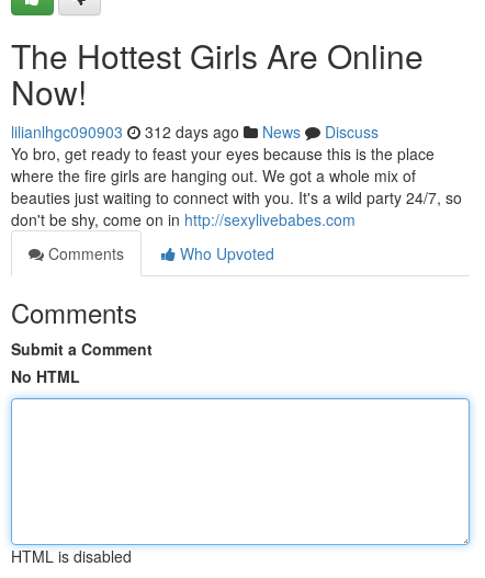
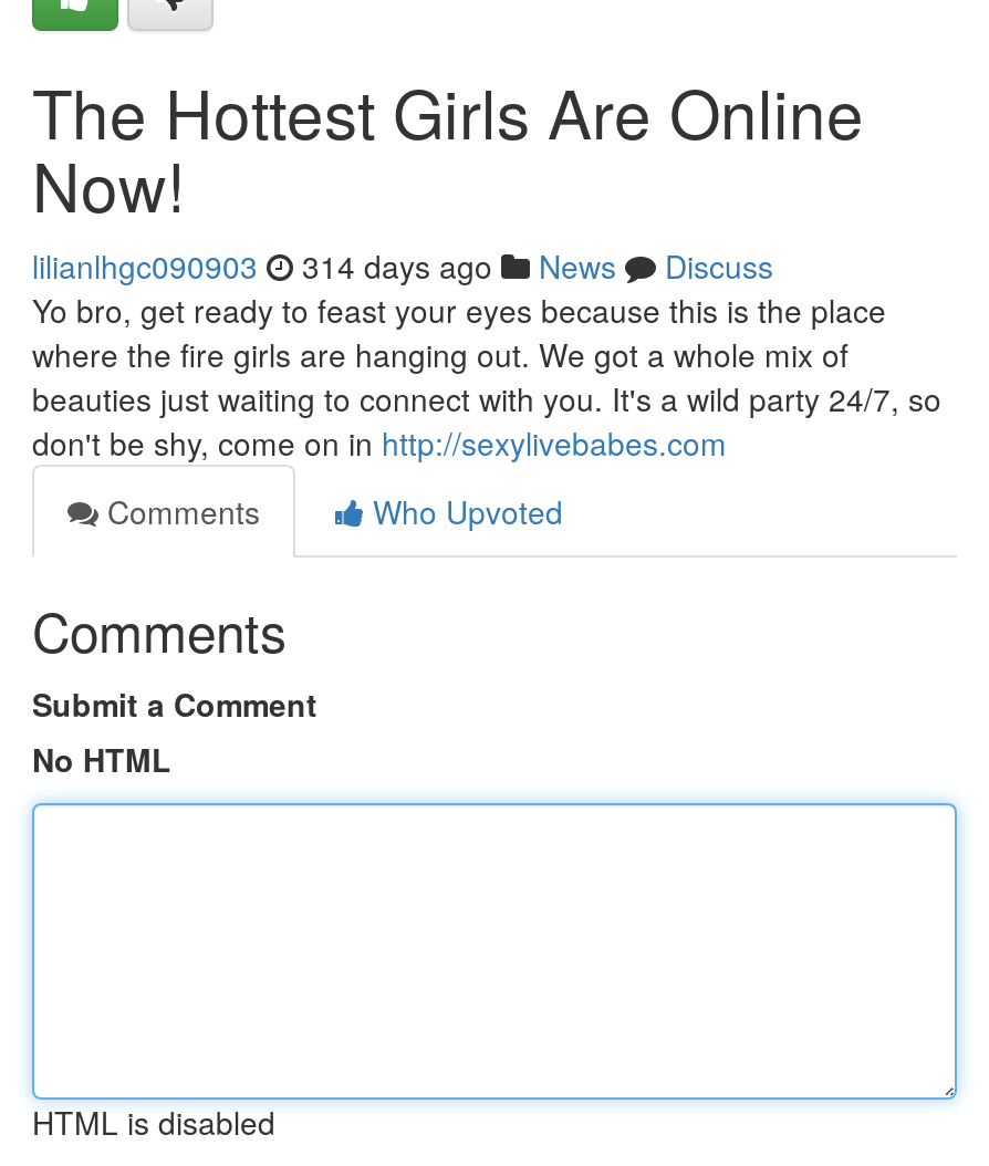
- lilianlhgc090903 312 days ago News Discuss
+ lilianlhgc090903 314 days ago News Discuss
